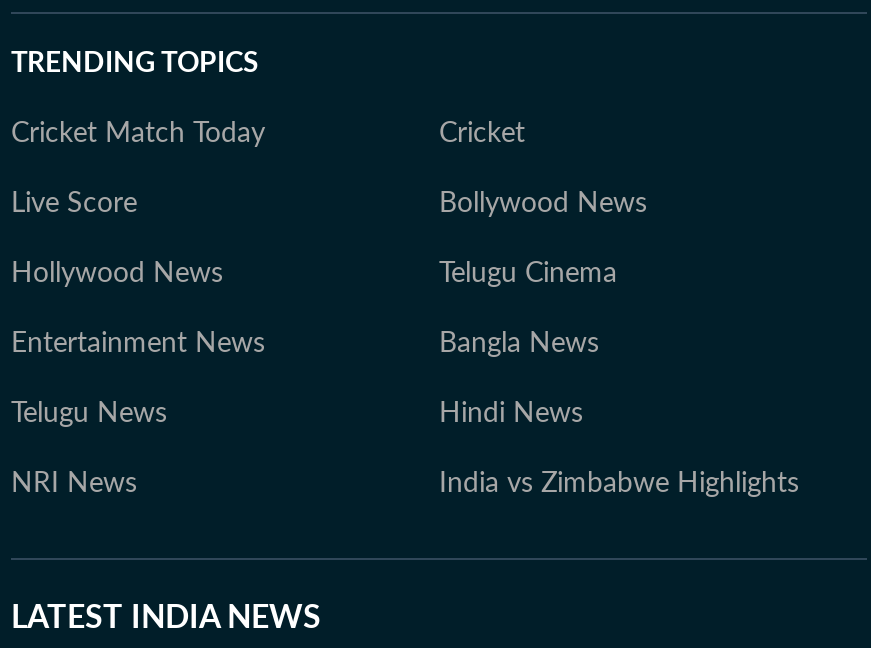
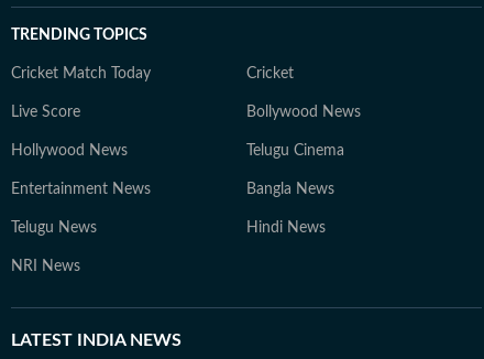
- India vs Zimbabwe Highlights
